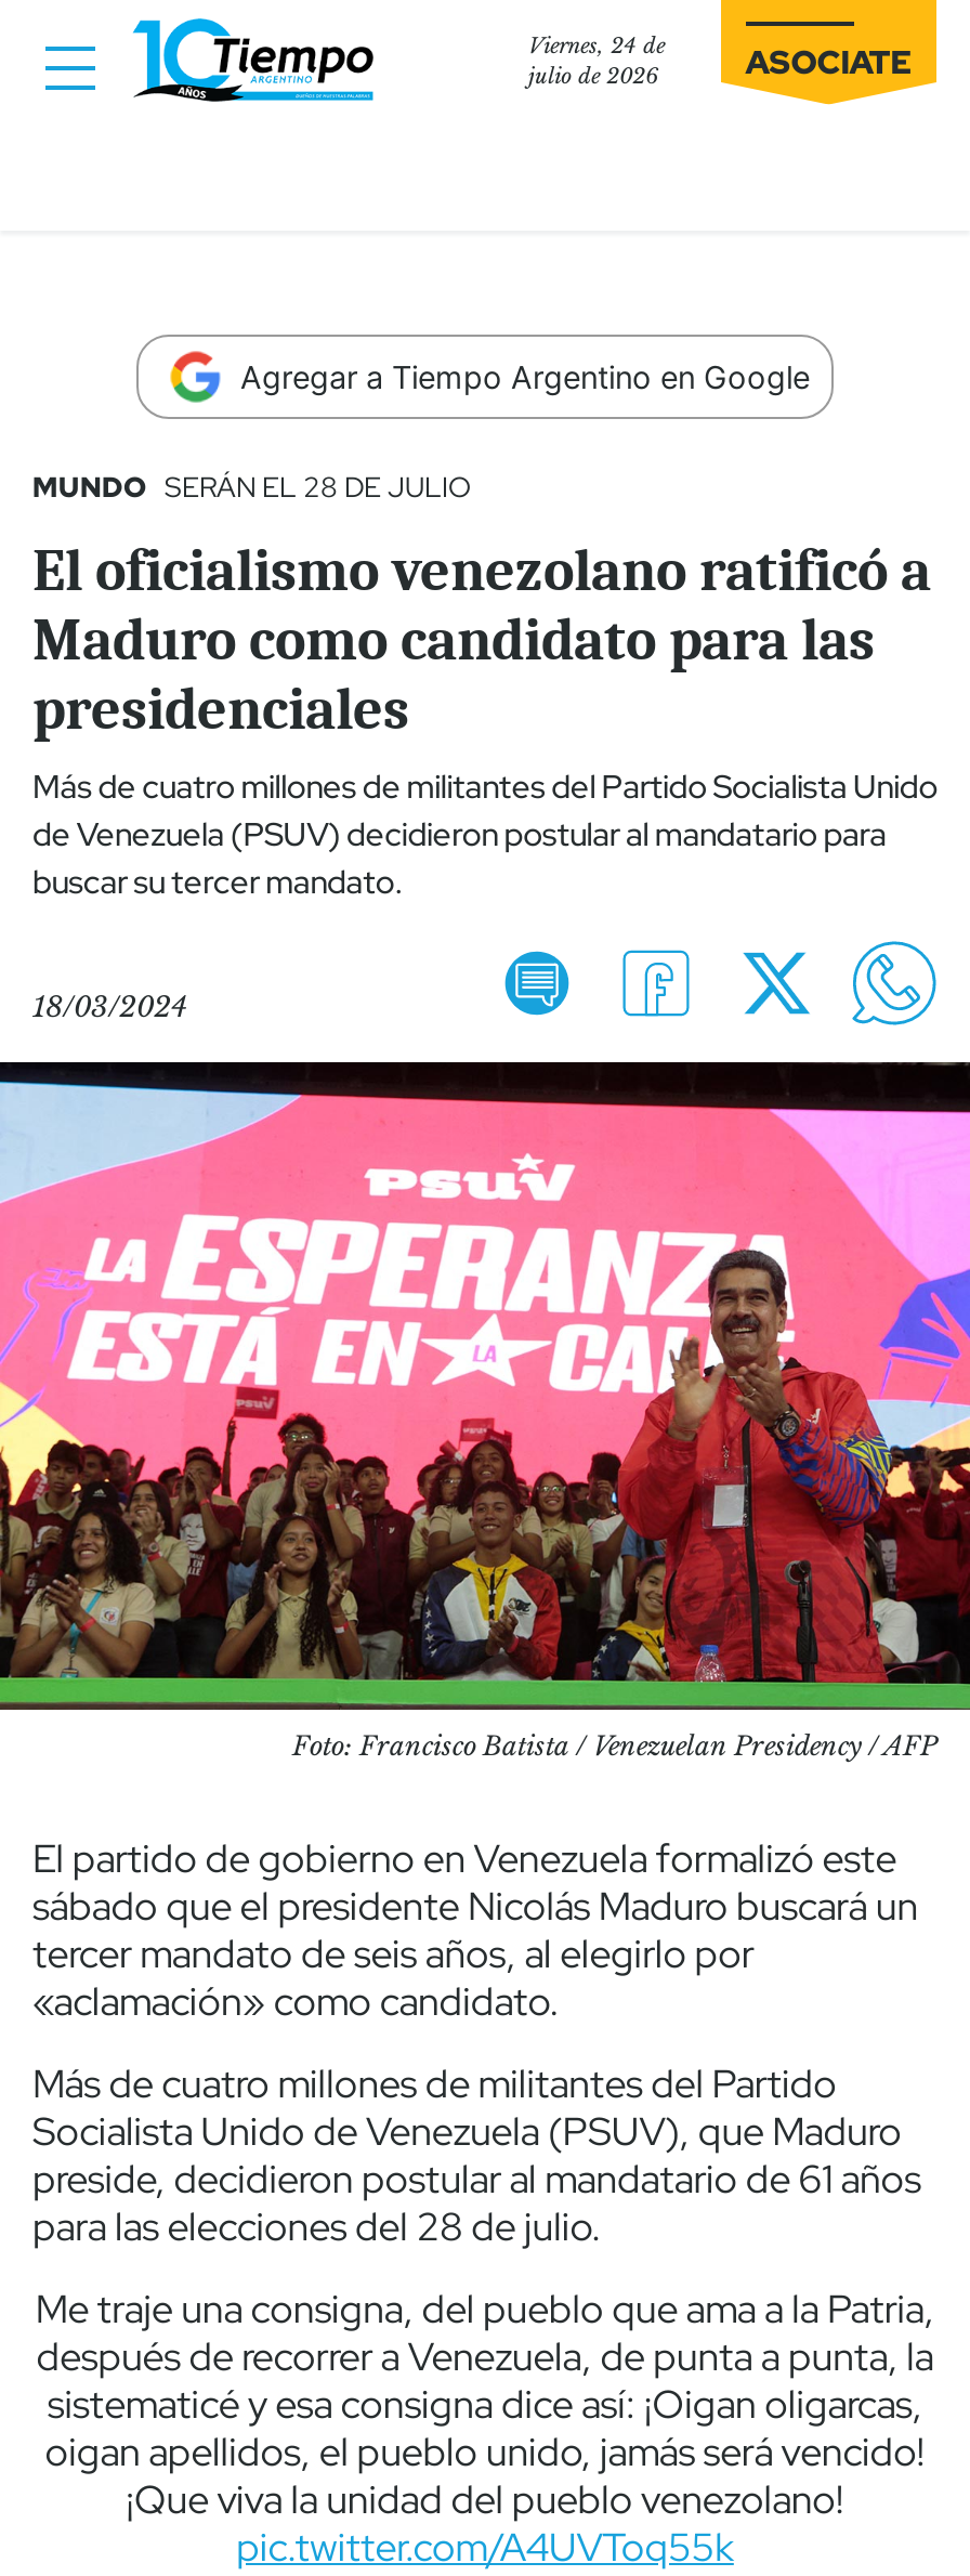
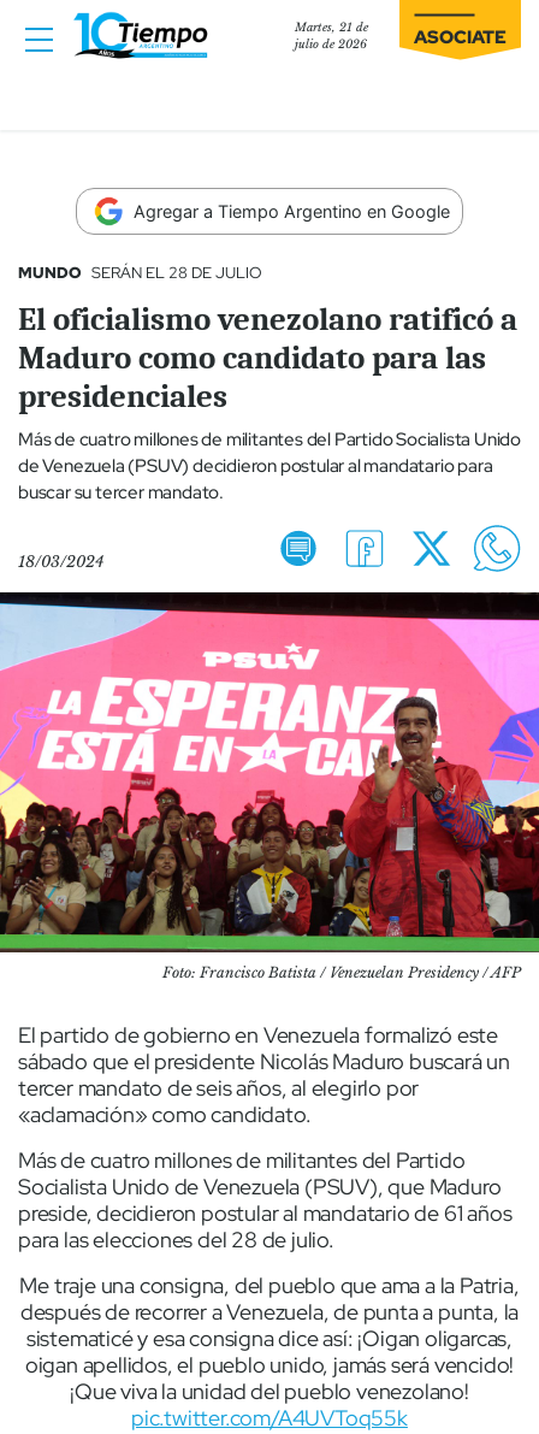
- Viernes, 24 de
+ Martes, 21 de
